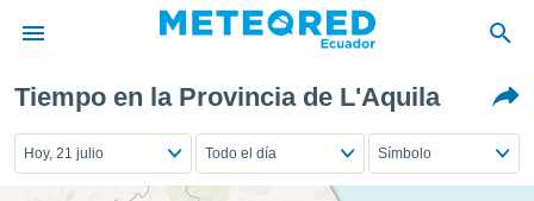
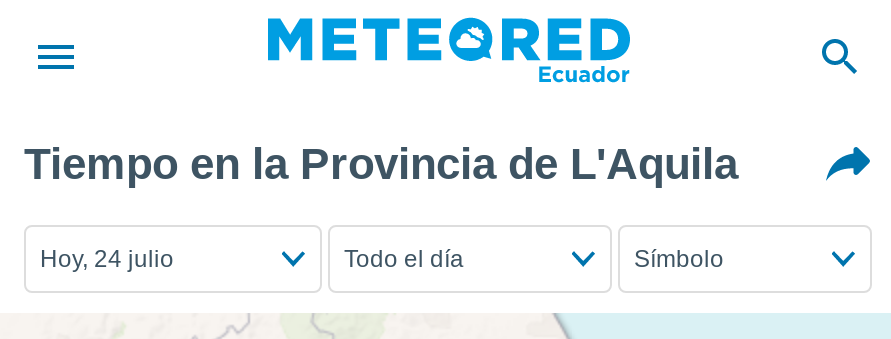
- Hoy, 21 julio
+ Hoy, 24 julio
